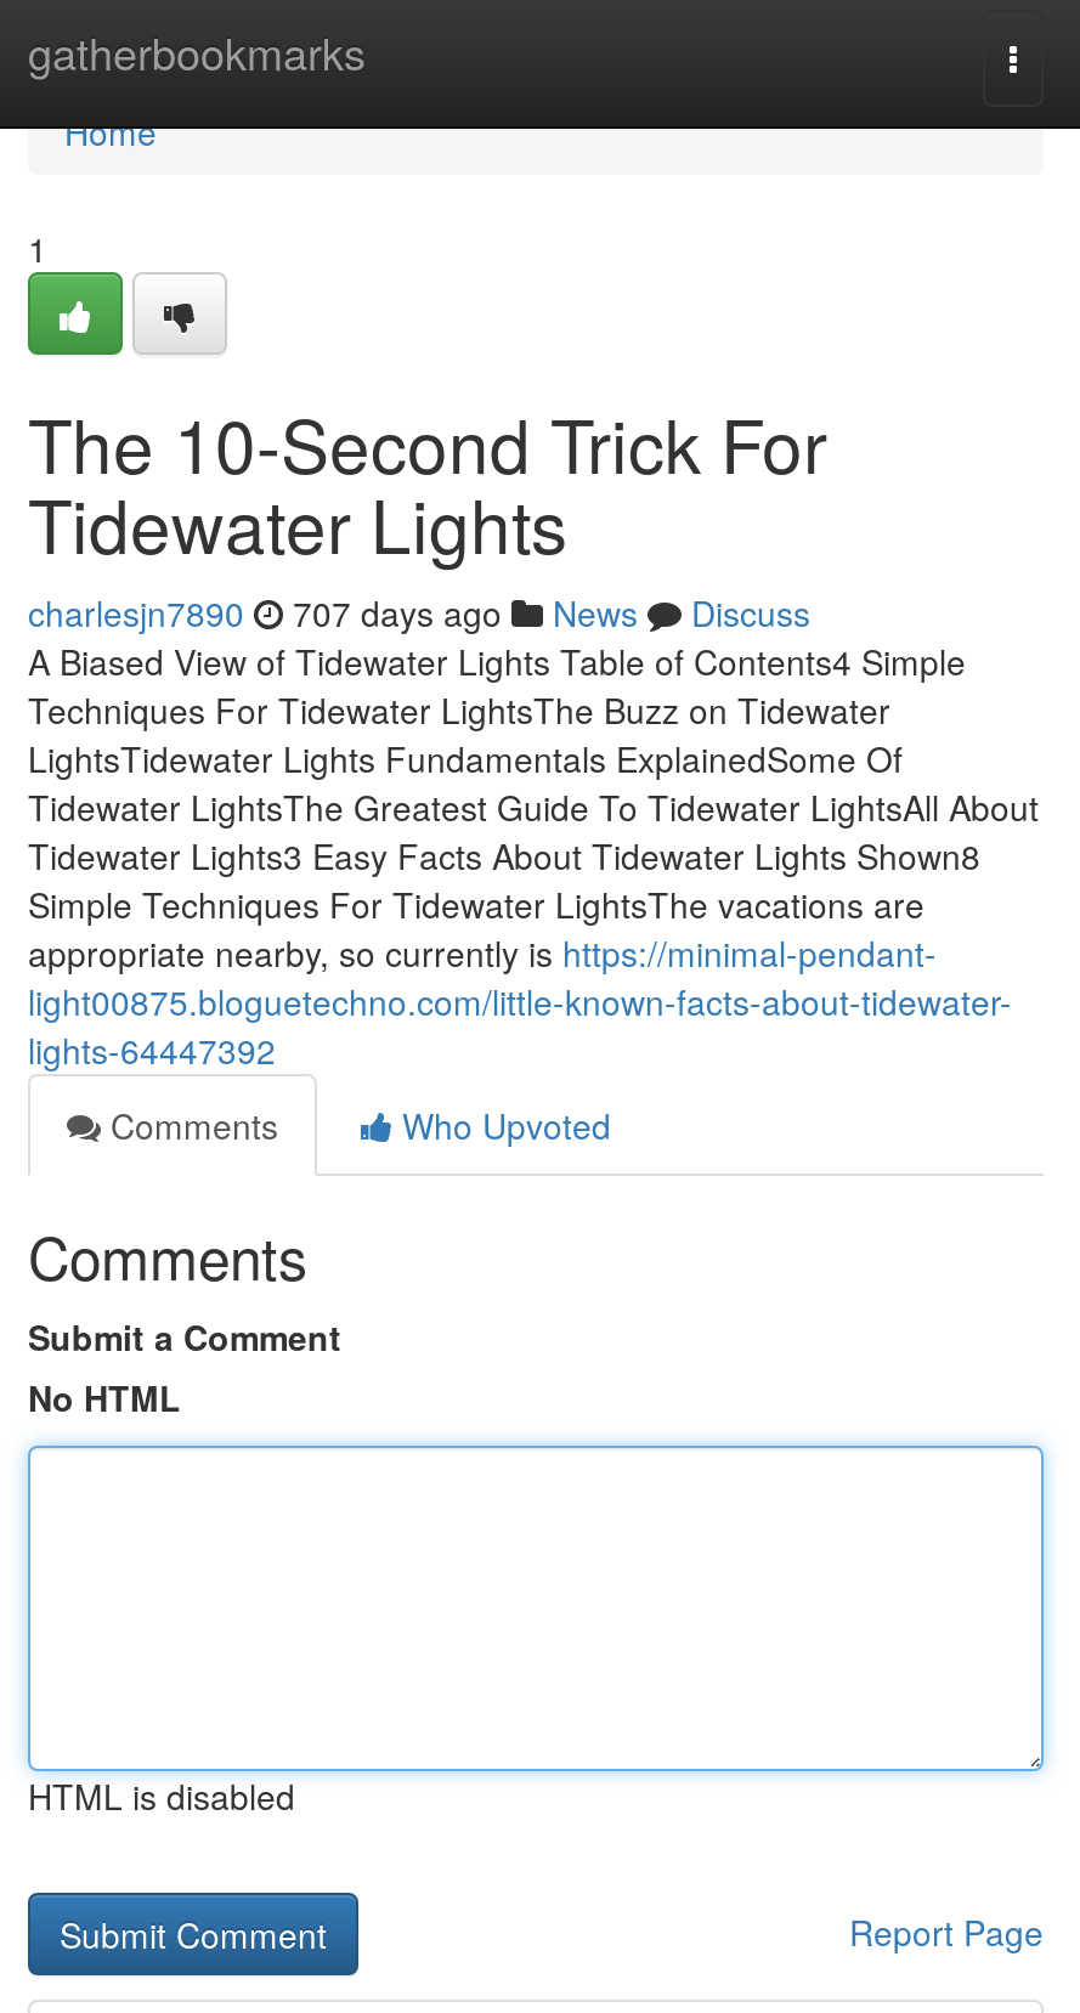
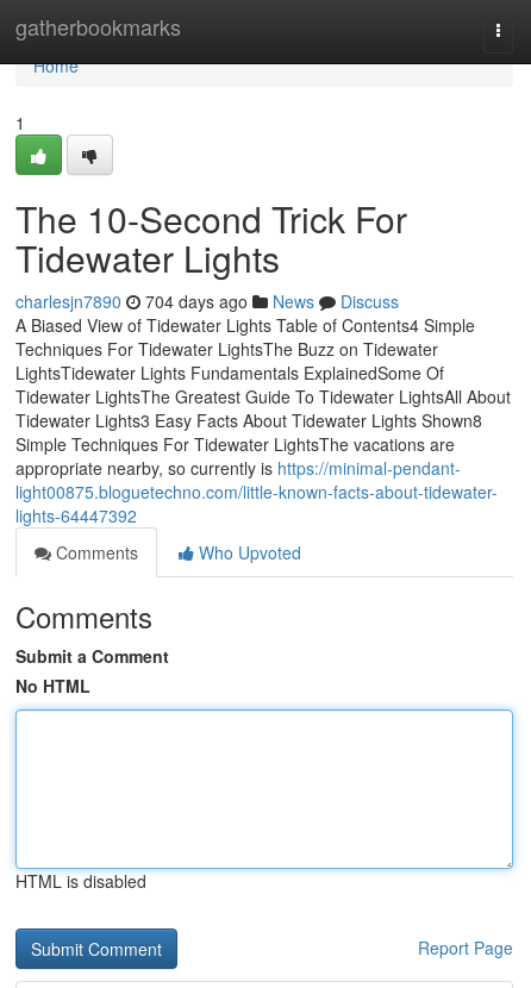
- charlesjn7890 707 days ago News Discuss
+ charlesjn7890 704 days ago News Discuss
